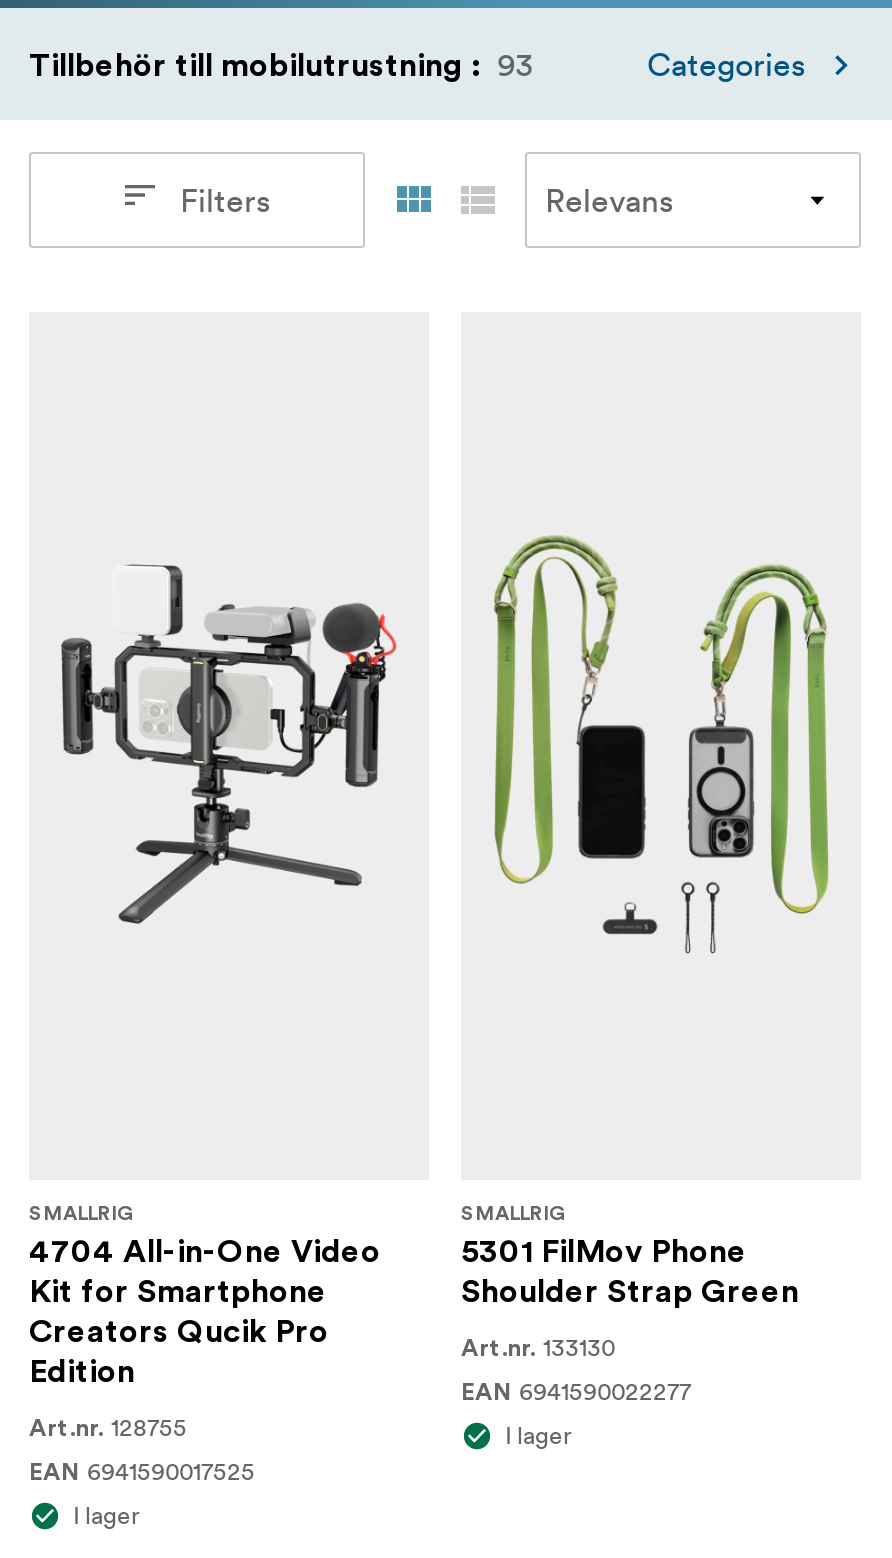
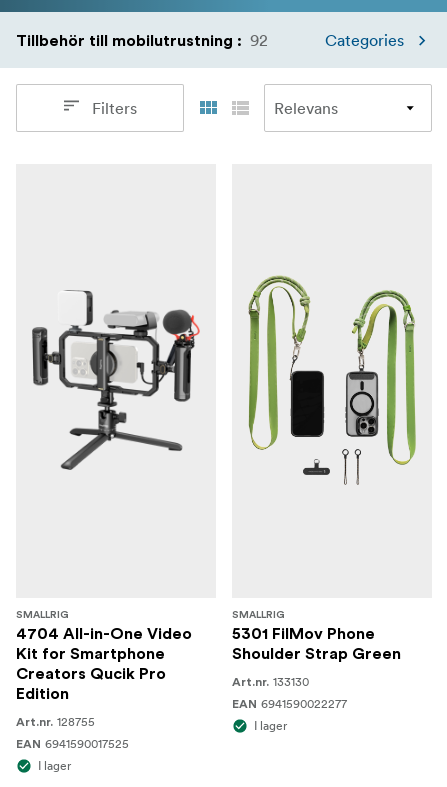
- Tillbehör till mobilutrustning: 93
+ Tillbehör till mobilutrustning: 92
